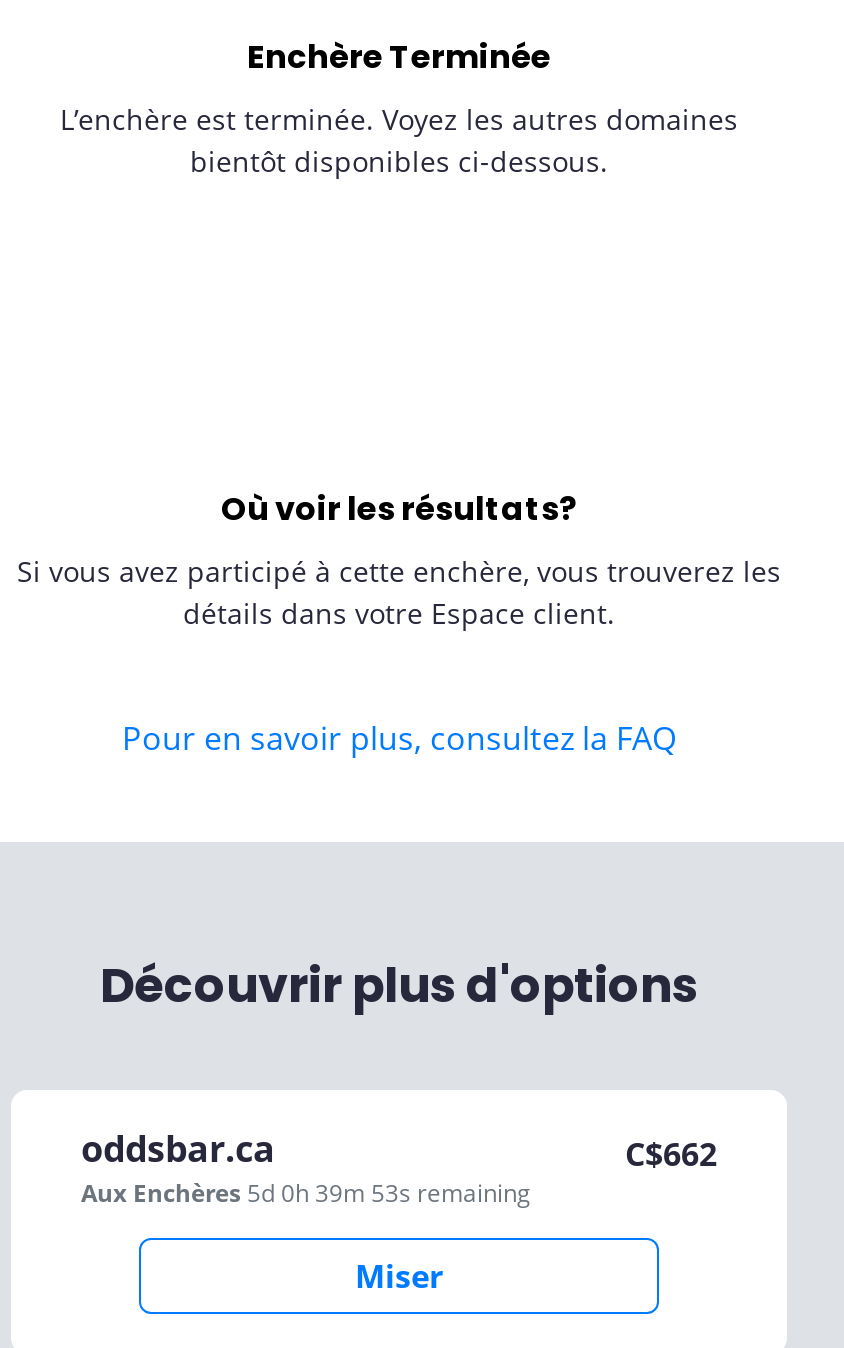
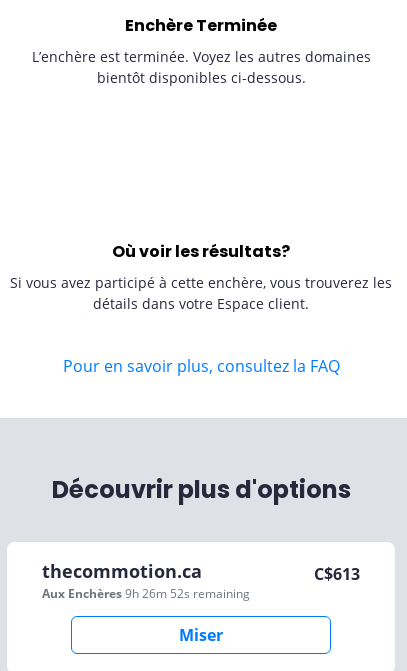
- oddsbar.ca
- Aux Enchères 5d 0h 39m 53s remaining
+ thecommotion.ca
+ Aux Enchères 9h 26m 52s remaining

- C$662
+ C$613
